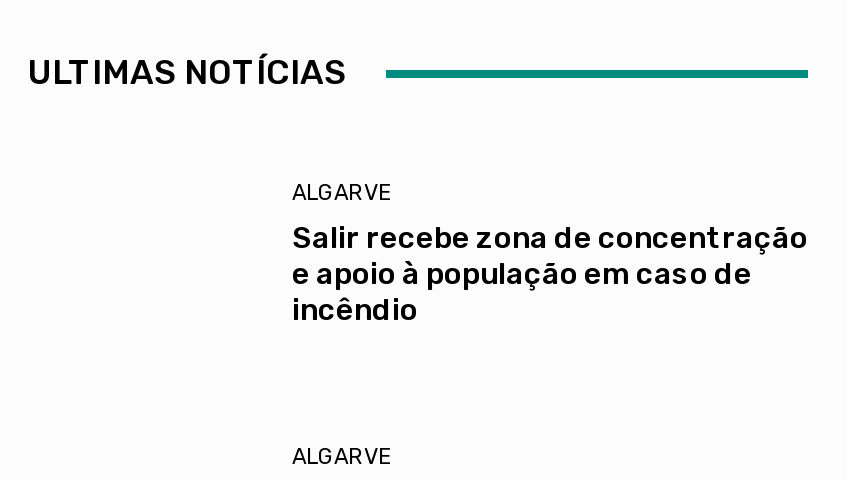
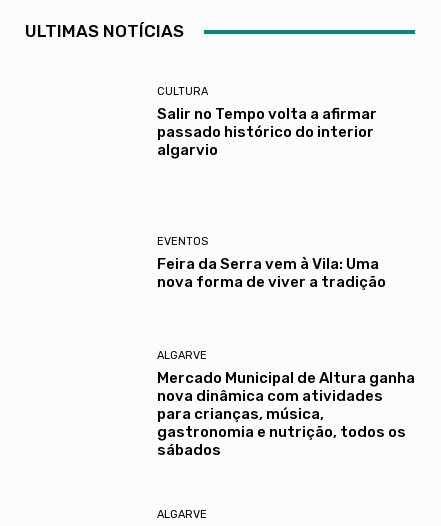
+ CULTURA
+ Salir no Tempo volta a afirmar
+ passado histórico do interior
+ algarvio

+ EVENTOS
+ Feira da Serra vem à Vila: Uma
+ nova forma de viver a tradição

- Salir recebe zona de concentração
- e apoio à população em caso de
- incêndio
+ Mercado Municipal de Altura ganha
+ nova dinâmica com atividades
+ para crianças, música,
+ gastronomia e nutrição, todos os
+ sábados
